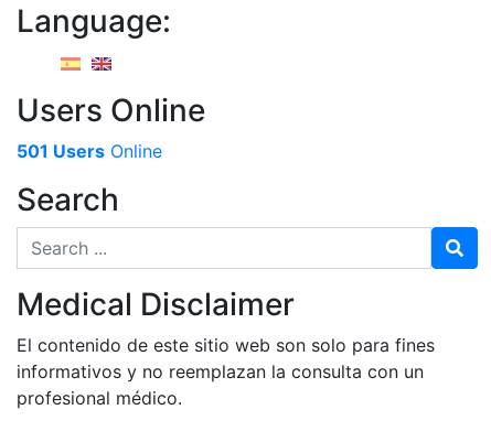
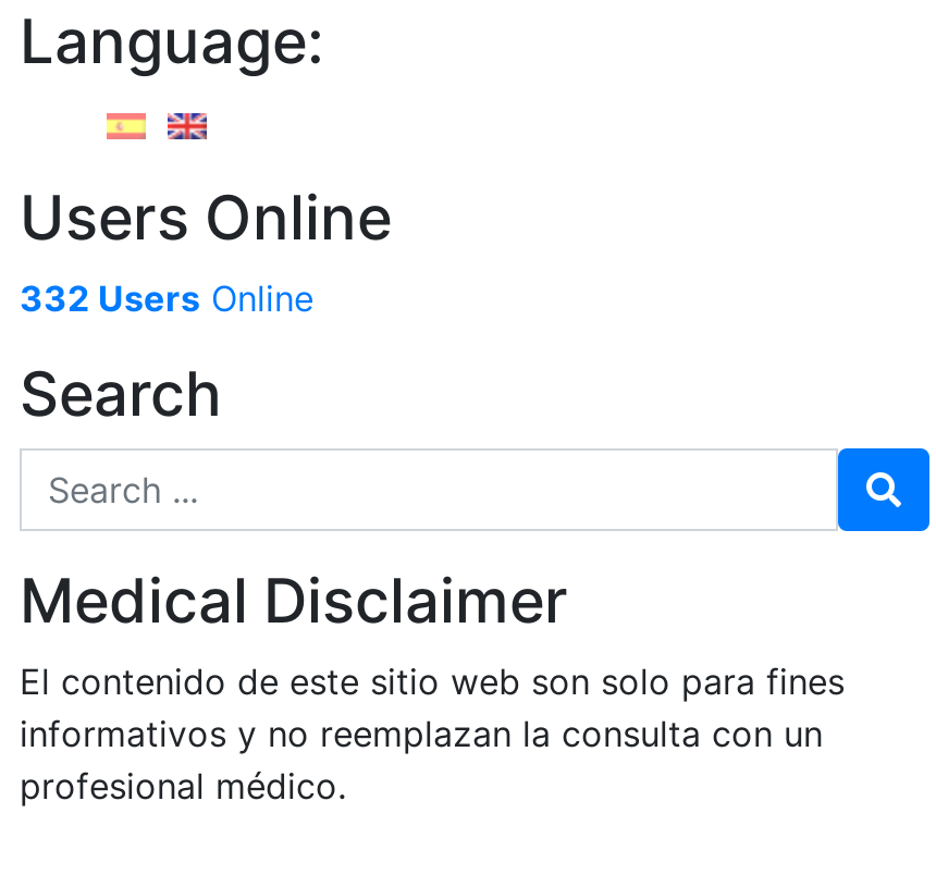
- 501 Users Online
+ 332 Users Online
